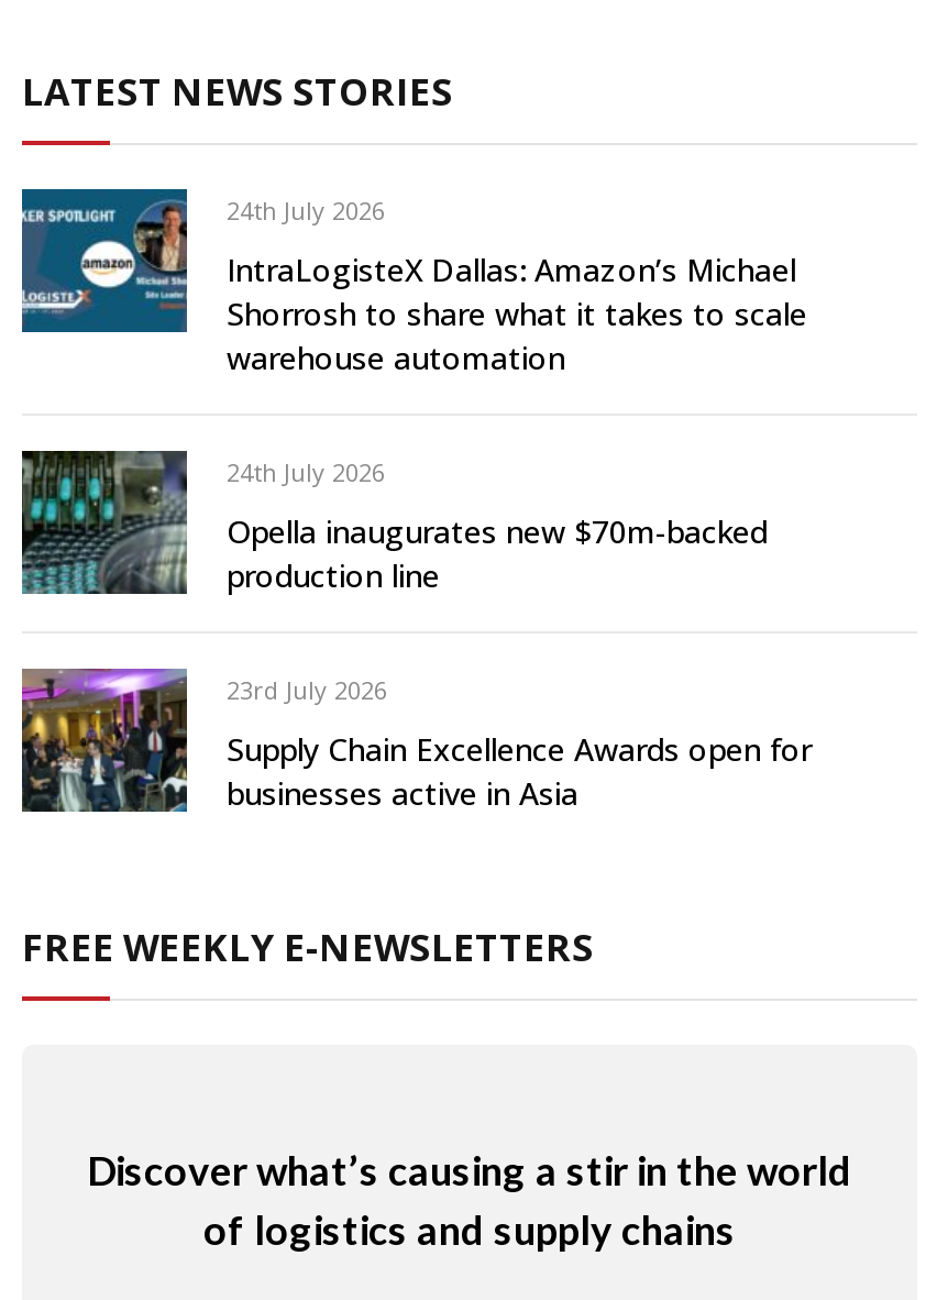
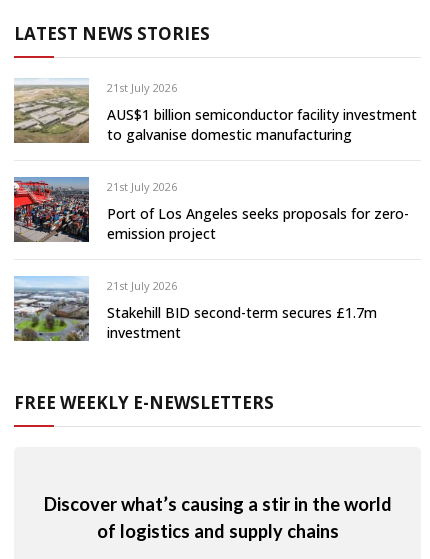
- [image]
- 24th July 2026
+ [image]
+ 21st July 2026

- IntraLogisteX Dallas: Amazon’s Michael
- Shorrosh to share what it takes to scale
- warehouse automation
+ AUS$1 billion semiconductor facility investment
+ to galvanise domestic manufacturing

- [image]
- 24th July 2026
+ [image]
+ 21st July 2026

- Opella inaugurates new $70m-backed
- production line
+ Port of Los Angeles seeks proposals for zero-
+ emission project

- [image]
- 23rd July 2026
+ [image]
+ 21st July 2026

- Supply Chain Excellence Awards open for
- businesses active in Asia
+ Stakehill BID second-term secures £1.7m
+ investment
